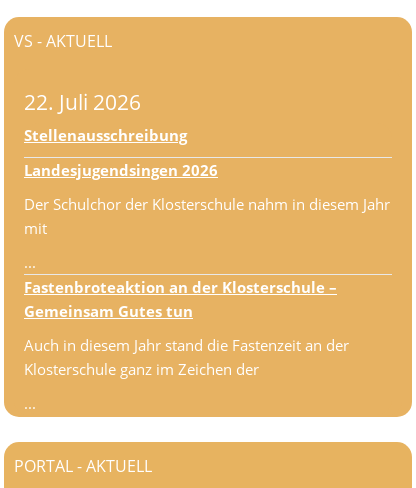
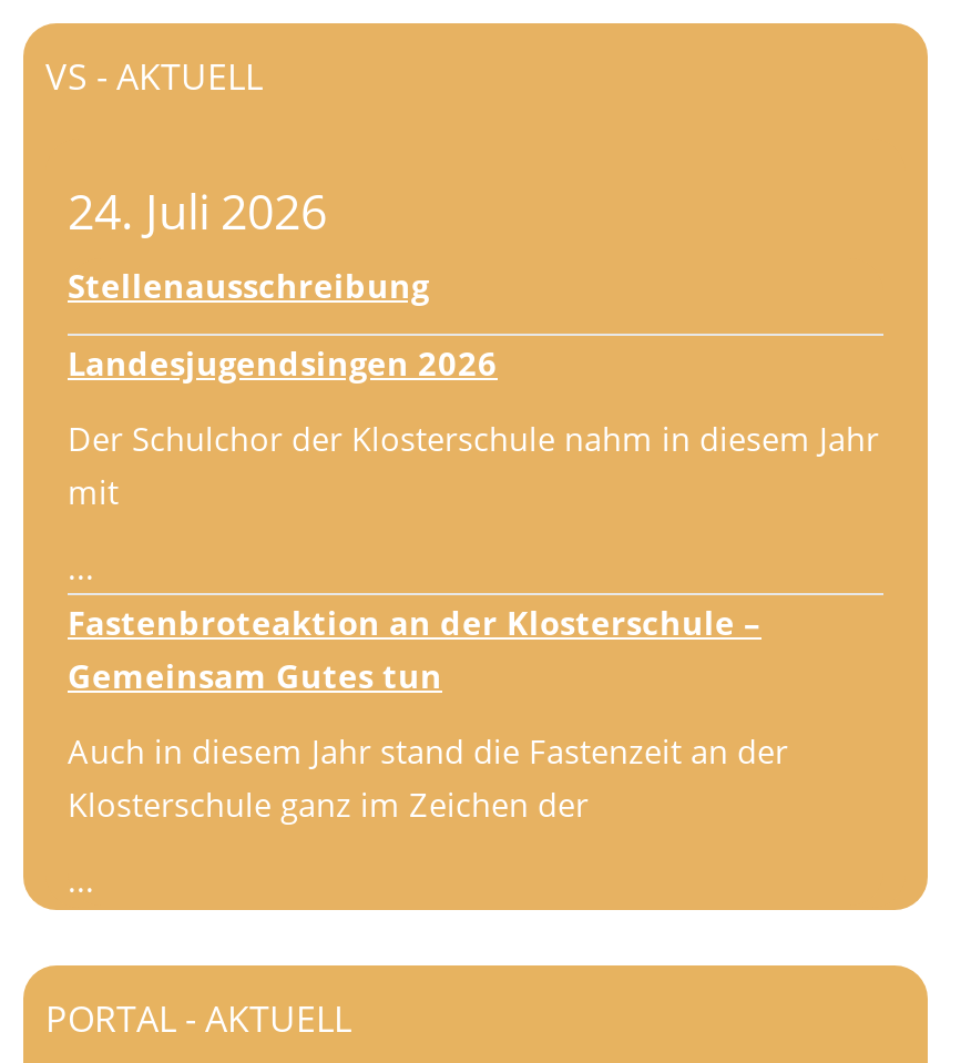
- 22. Juli 2026
+ 24. Juli 2026
